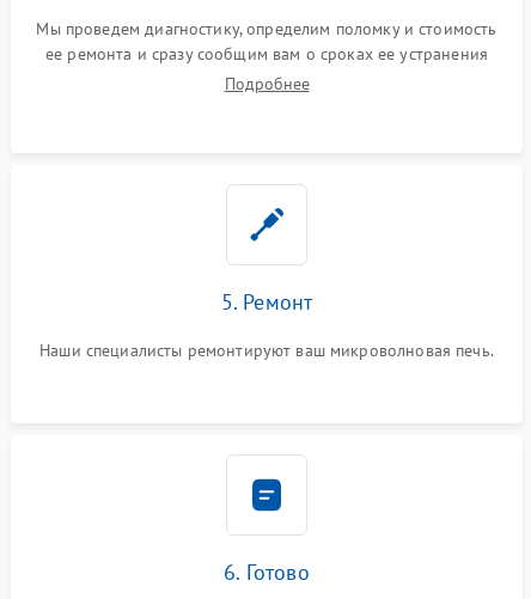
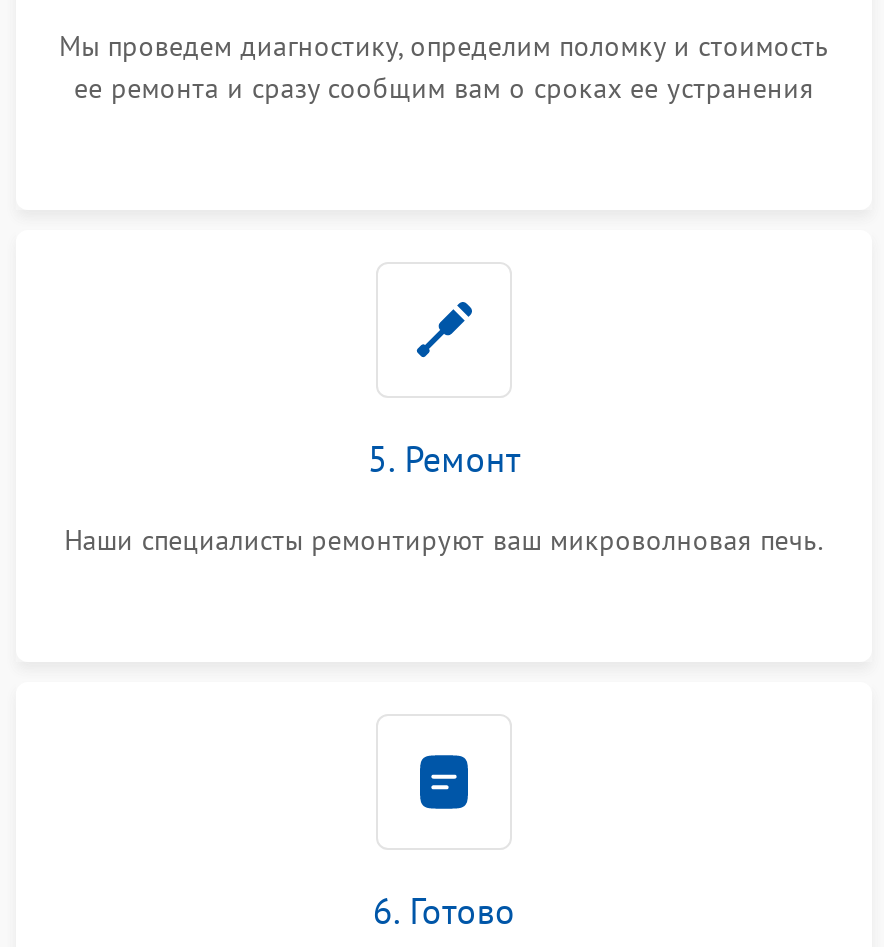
- Подробнее
